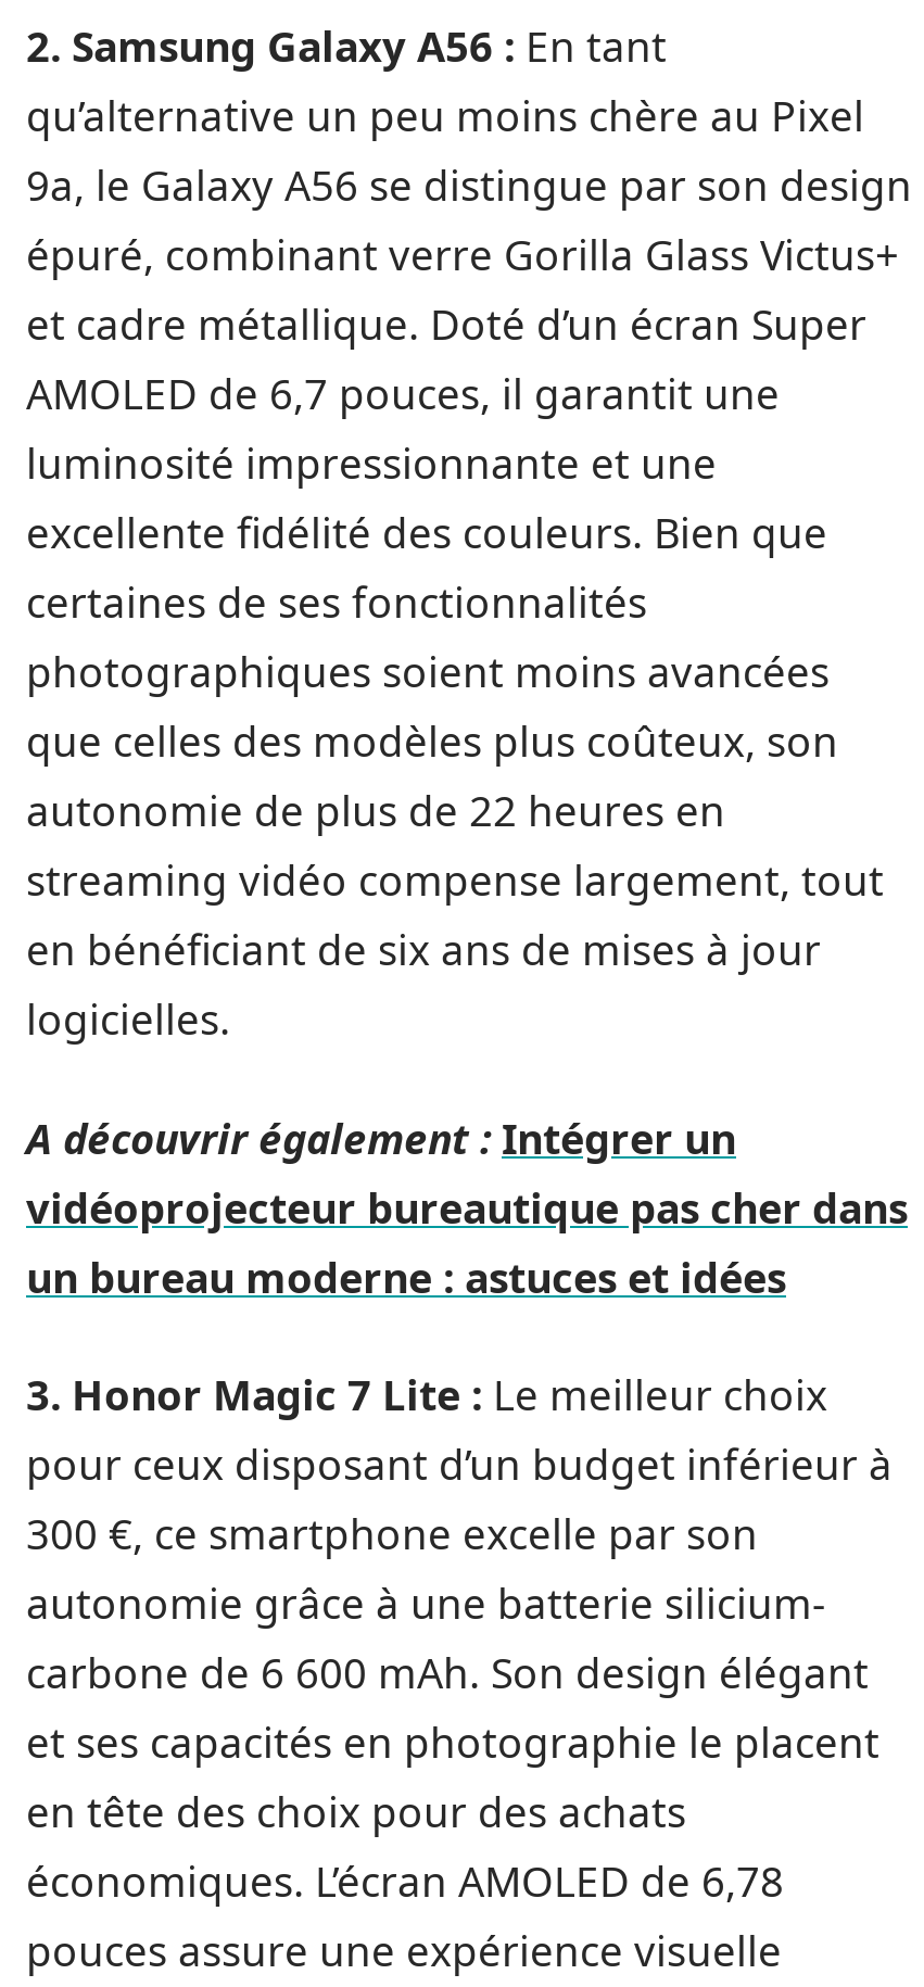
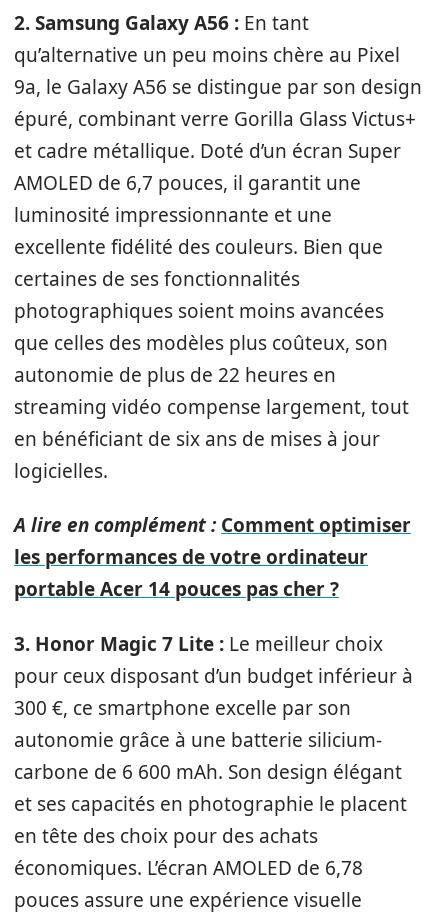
- A découvrir également : Intégrer un
- vidéoprojecteur bureautique pas cher dans
- un bureau moderne : astuces et idées
+ A lire en complément : Comment optimiser
+ les performances de votre ordinateur
+ portable Acer 14 pouces pas cher ?
